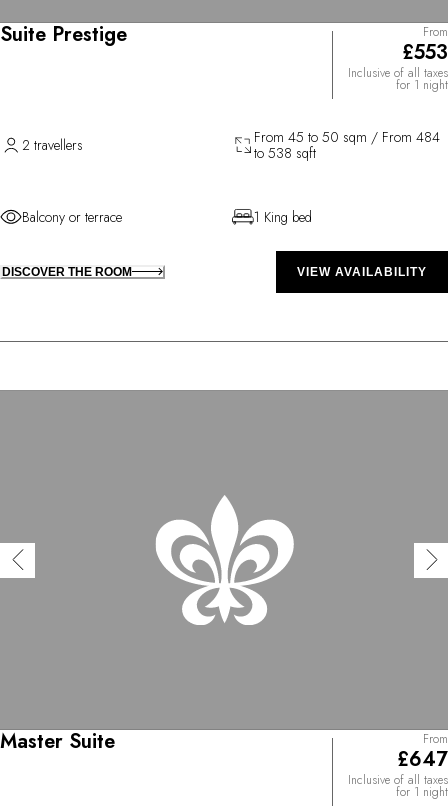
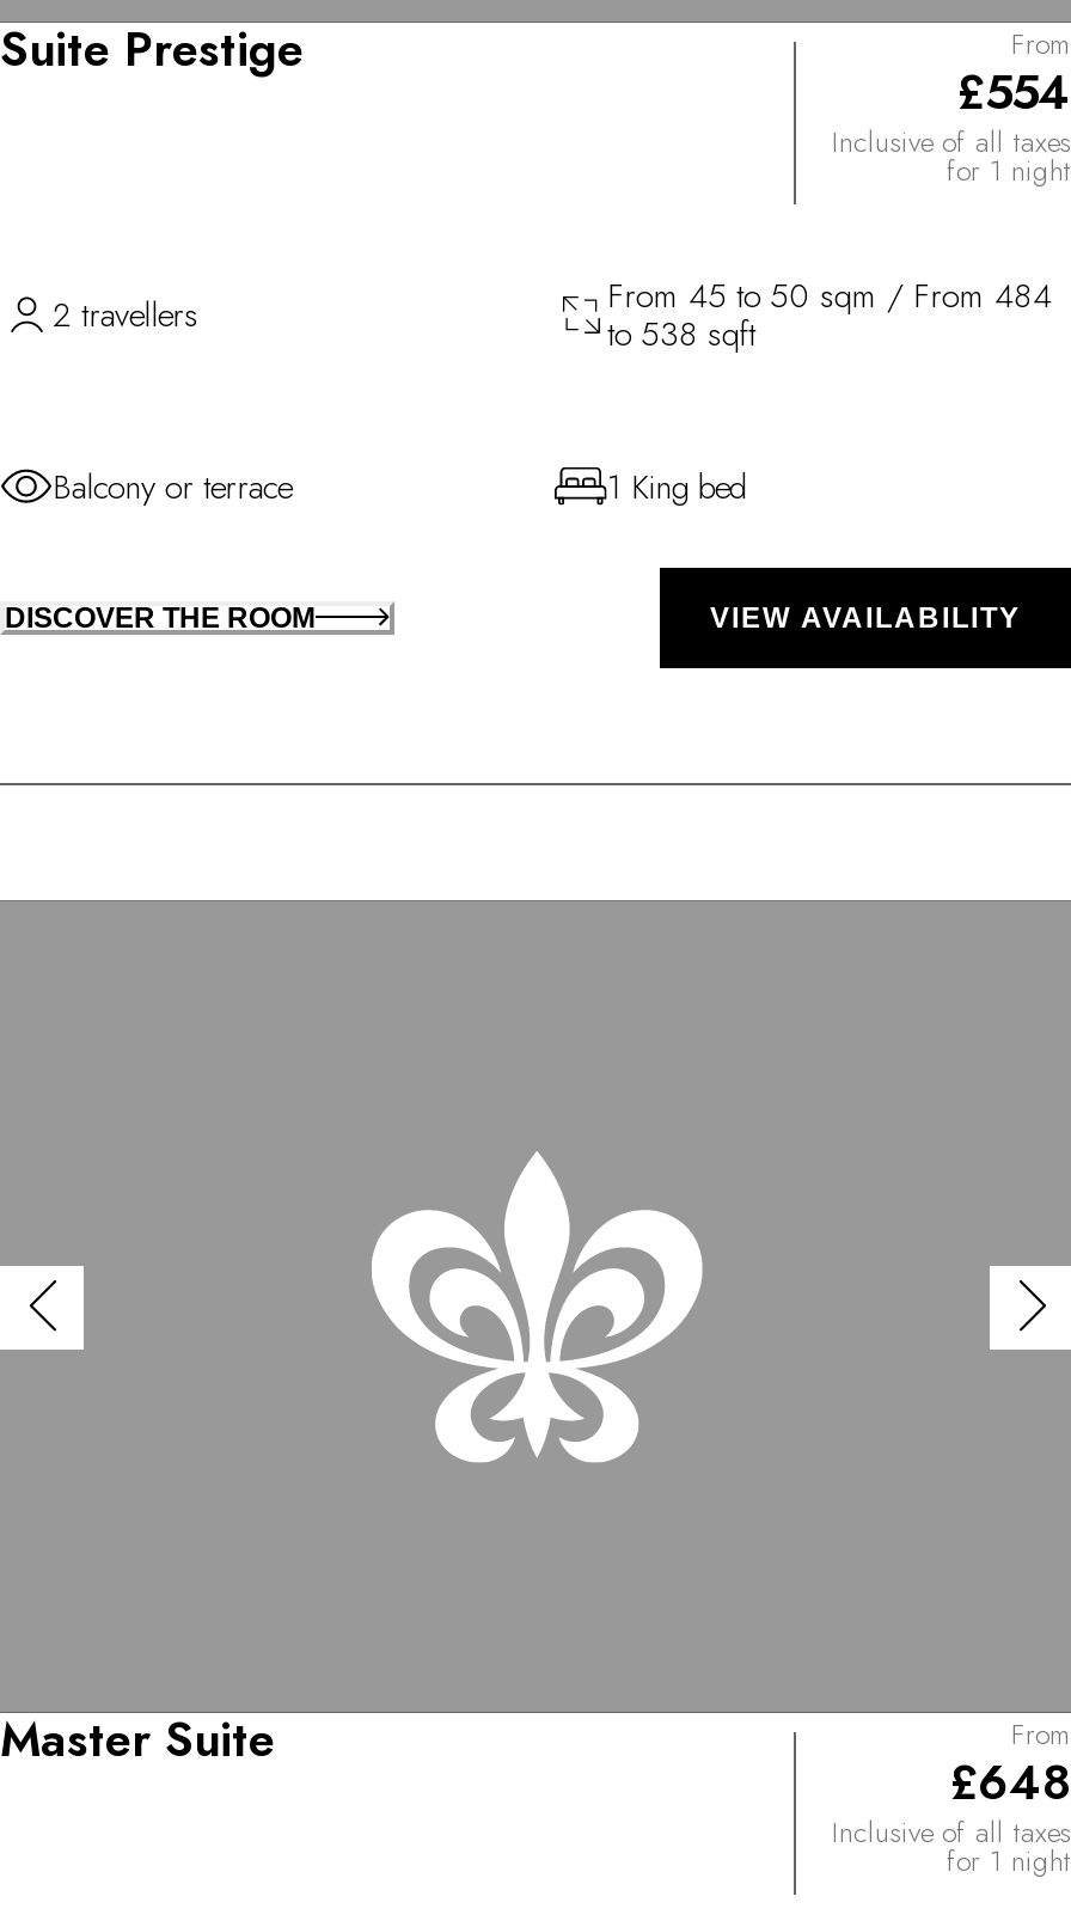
- £553
+ £554

- £647
+ £648
